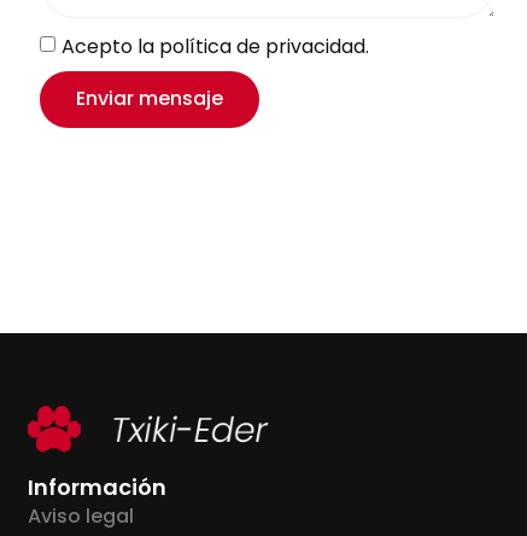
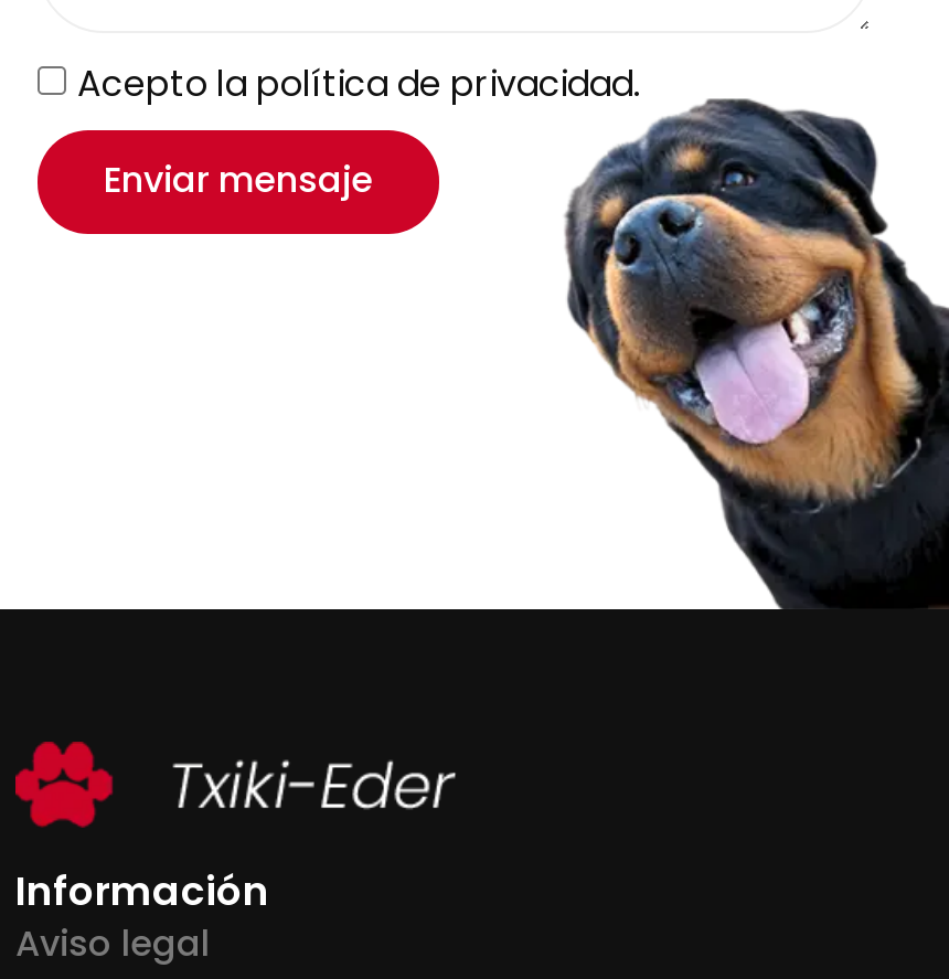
+ [image]
